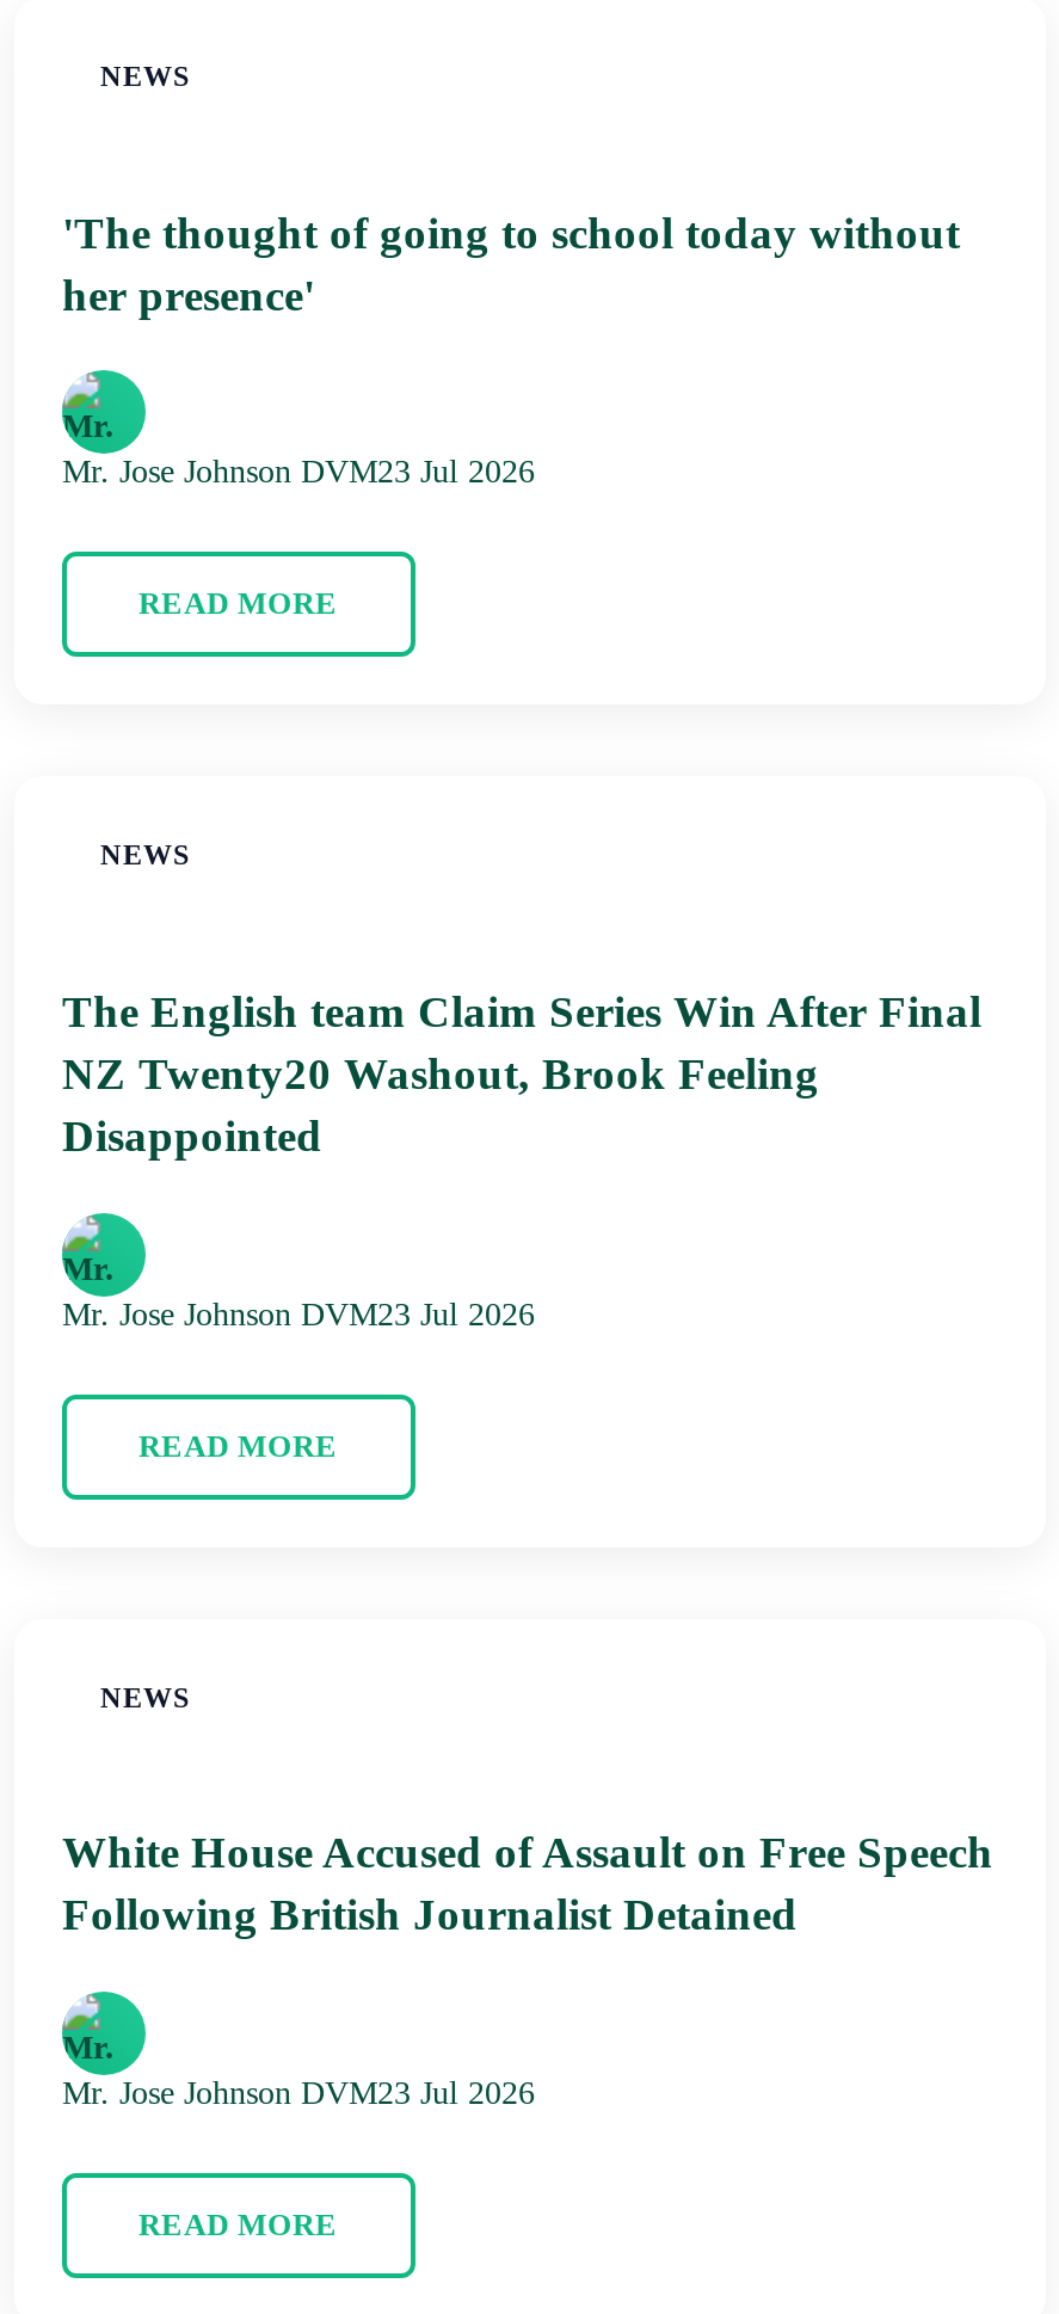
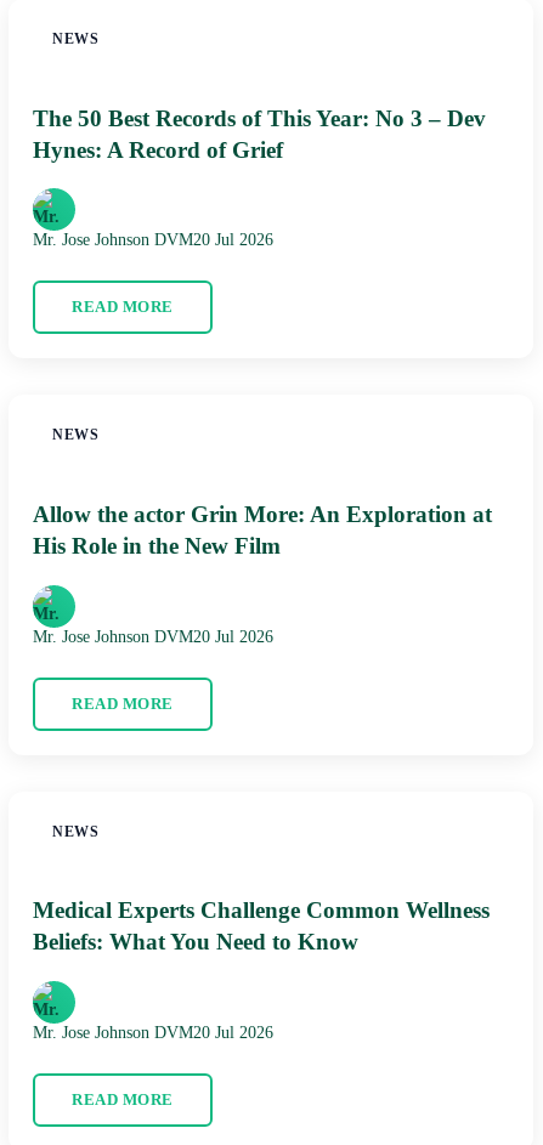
- 'The thought of going to school today without
- her presence'
+ The 50 Best Records of This Year: No 3 – Dev
+ Hynes: A Record of Grief

- Mr. Jose Johnson DVM23 Jul 2026
+ Mr. Jose Johnson DVM20 Jul 2026

- The English team Claim Series Win After Final
- NZ Twenty20 Washout, Brook Feeling
- Disappointed
+ Allow the actor Grin More: An Exploration at
+ His Role in the New Film

- Mr. Jose Johnson DVM23 Jul 2026
+ Mr. Jose Johnson DVM20 Jul 2026

- White House Accused of Assault on Free Speech
- Following British Journalist Detained
+ Medical Experts Challenge Common Wellness
+ Beliefs: What You Need to Know

- Mr. Jose Johnson DVM23 Jul 2026
+ Mr. Jose Johnson DVM20 Jul 2026
